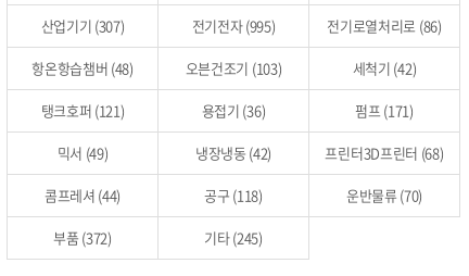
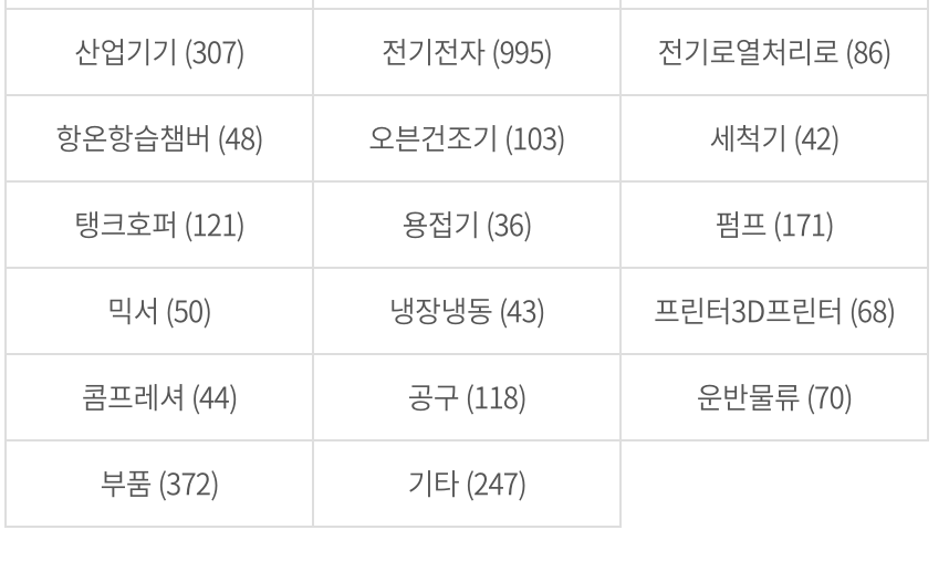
- 믹서 (49)
+ 믹서 (50)

- 냉장냉동 (42)
+ 냉장냉동 (43)

- 기타 (245)
+ 기타 (247)
